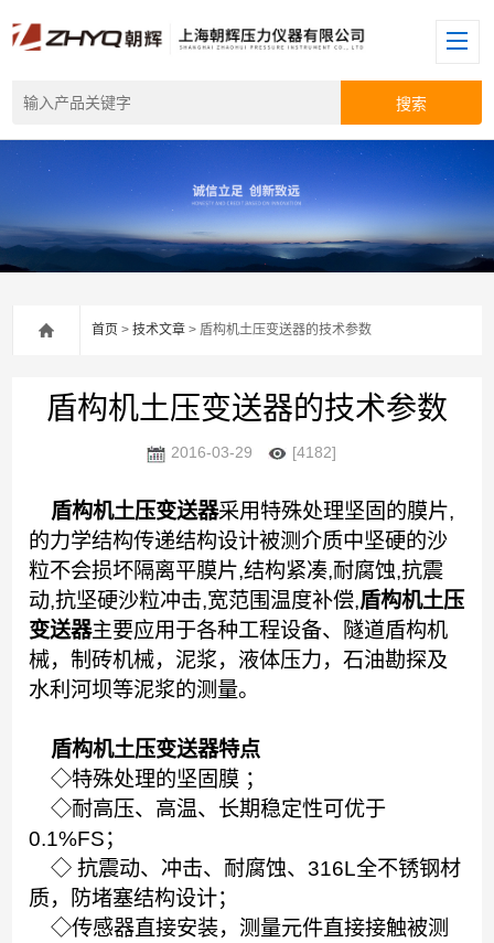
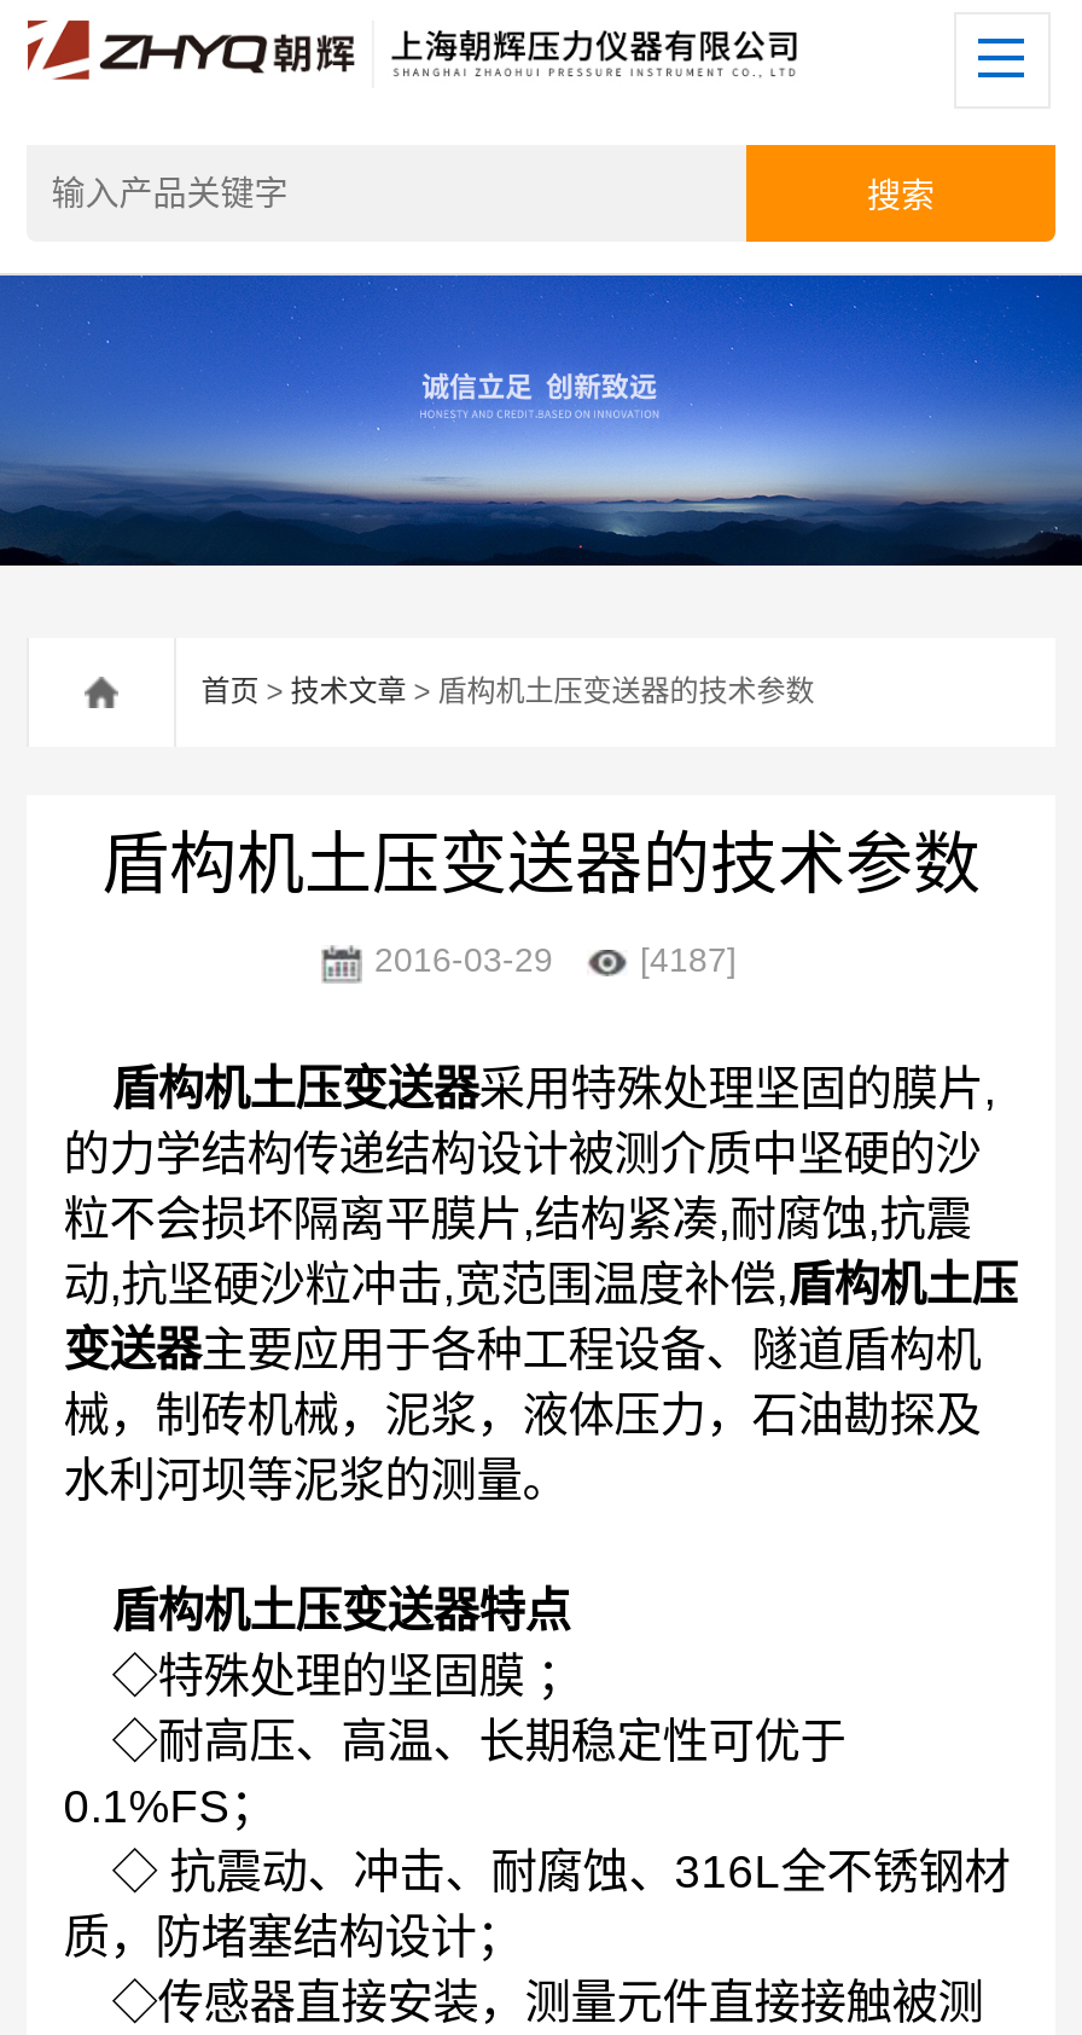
- [4182]
+ [4187]
